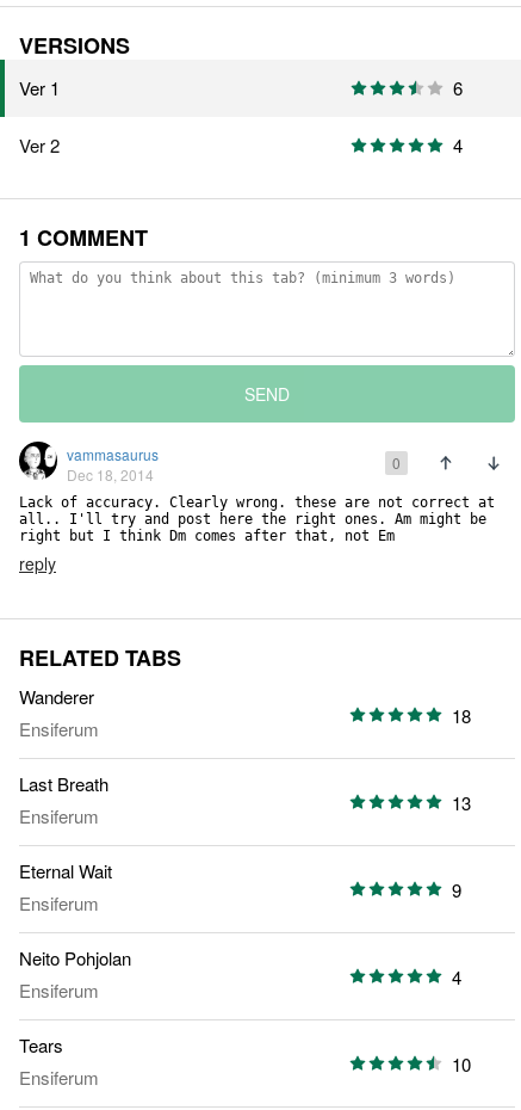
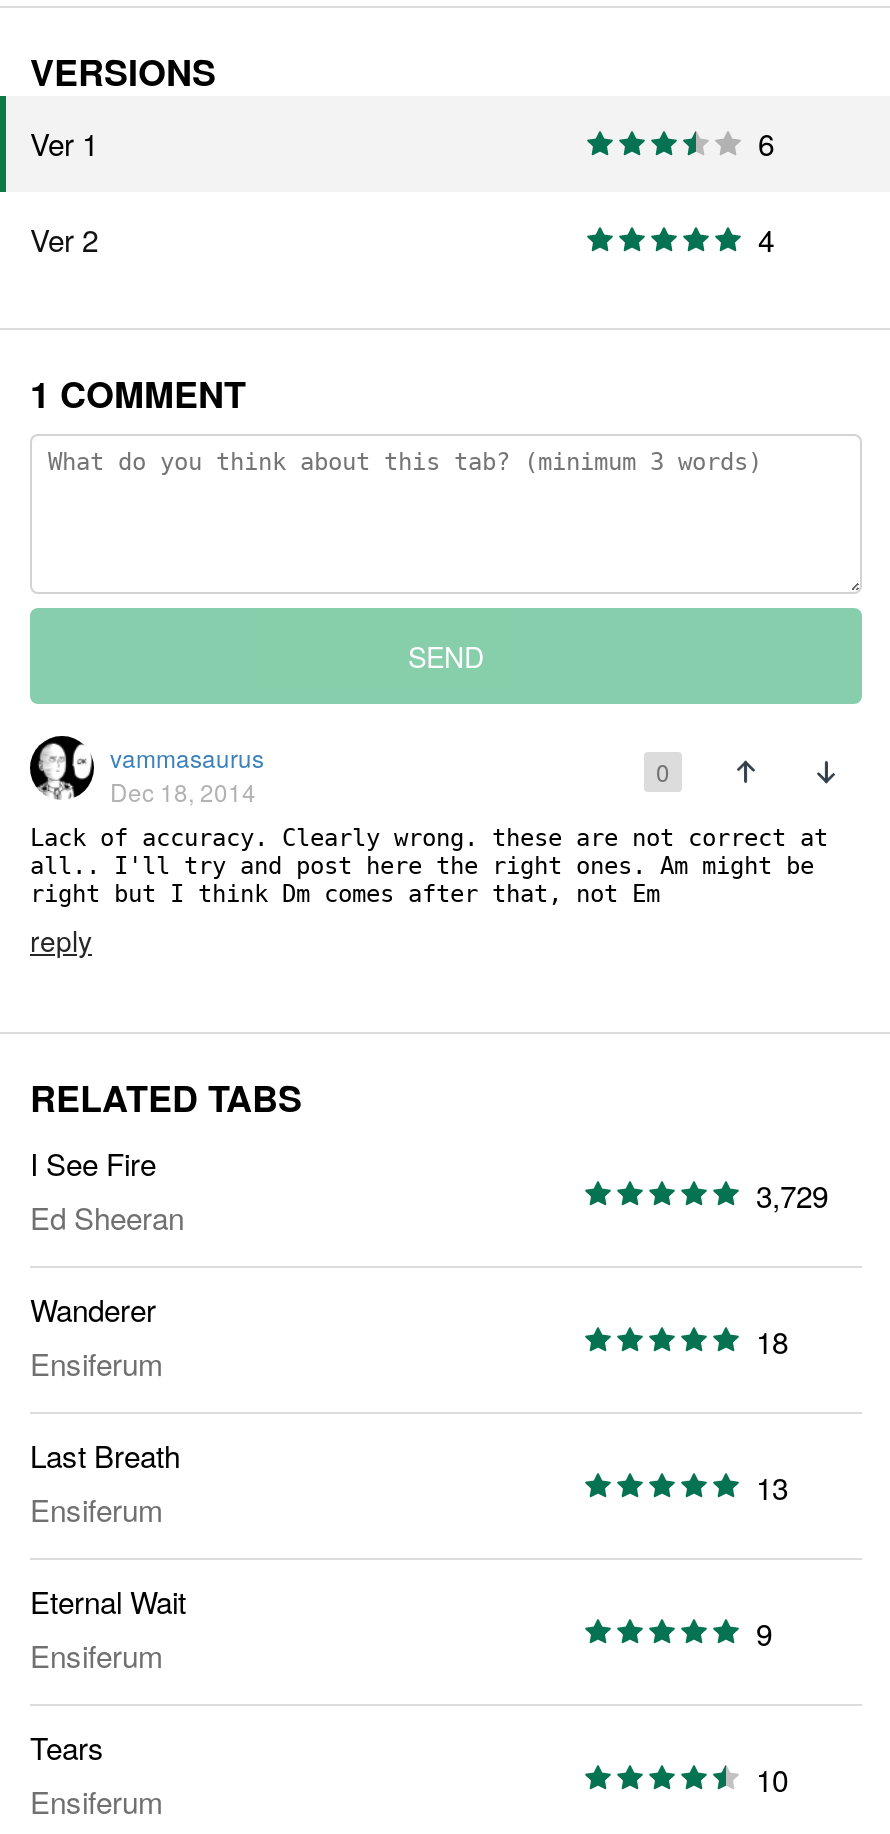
+ I See Fire
+ Ed Sheeran

+ 3,729

moved down: Wanderer | Ensiferum | 18 | ... | Ensiferum | 9

- Neito Pohjolan
- Ensiferum

- 4
